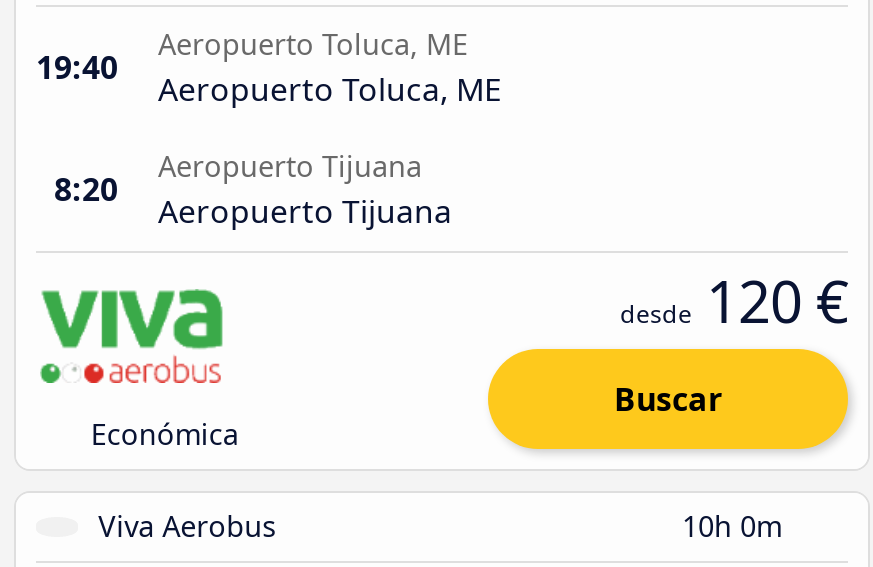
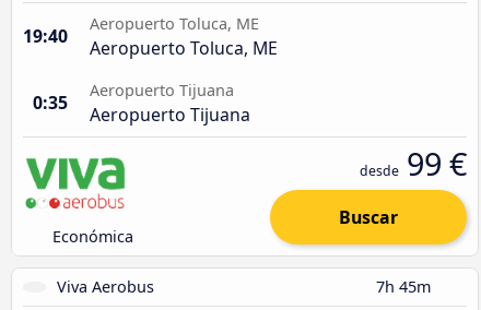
- 8:20 Aeropuerto Tijuana
+ 0:35 Aeropuerto Tijuana

- desde 120 €
+ desde 99 €

- 10h 0m
+ 7h 45m
